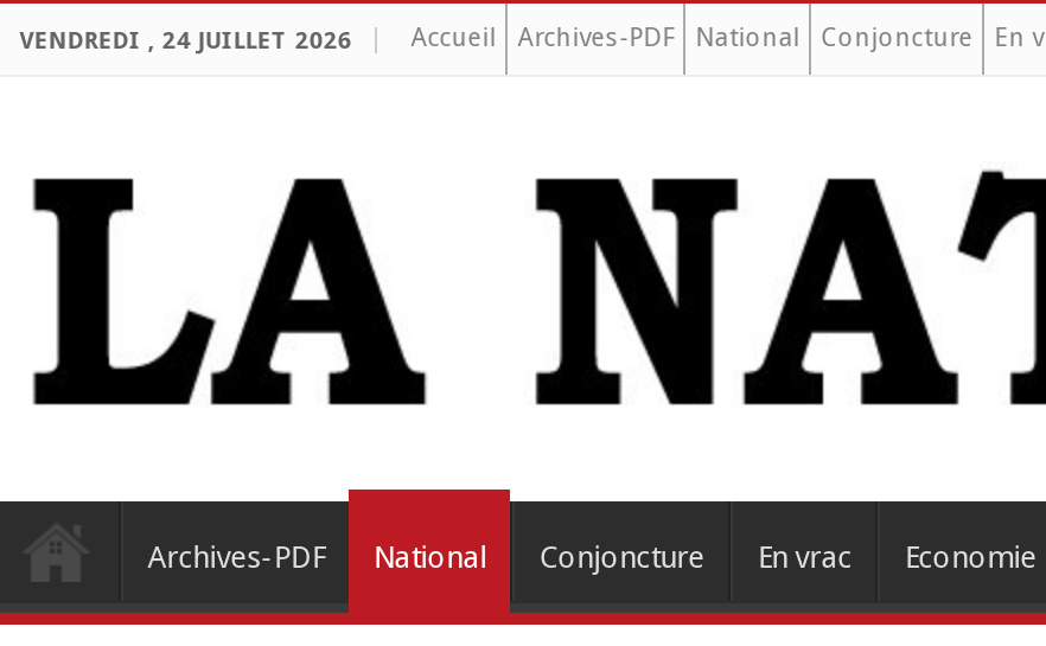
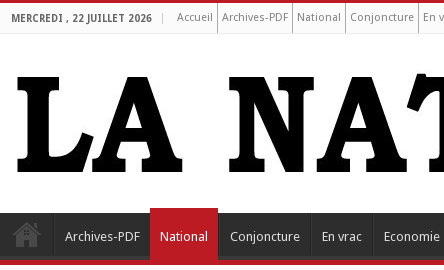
- VENDREDI , 24 JUILLET 2026
+ MERCREDI , 22 JUILLET 2026
